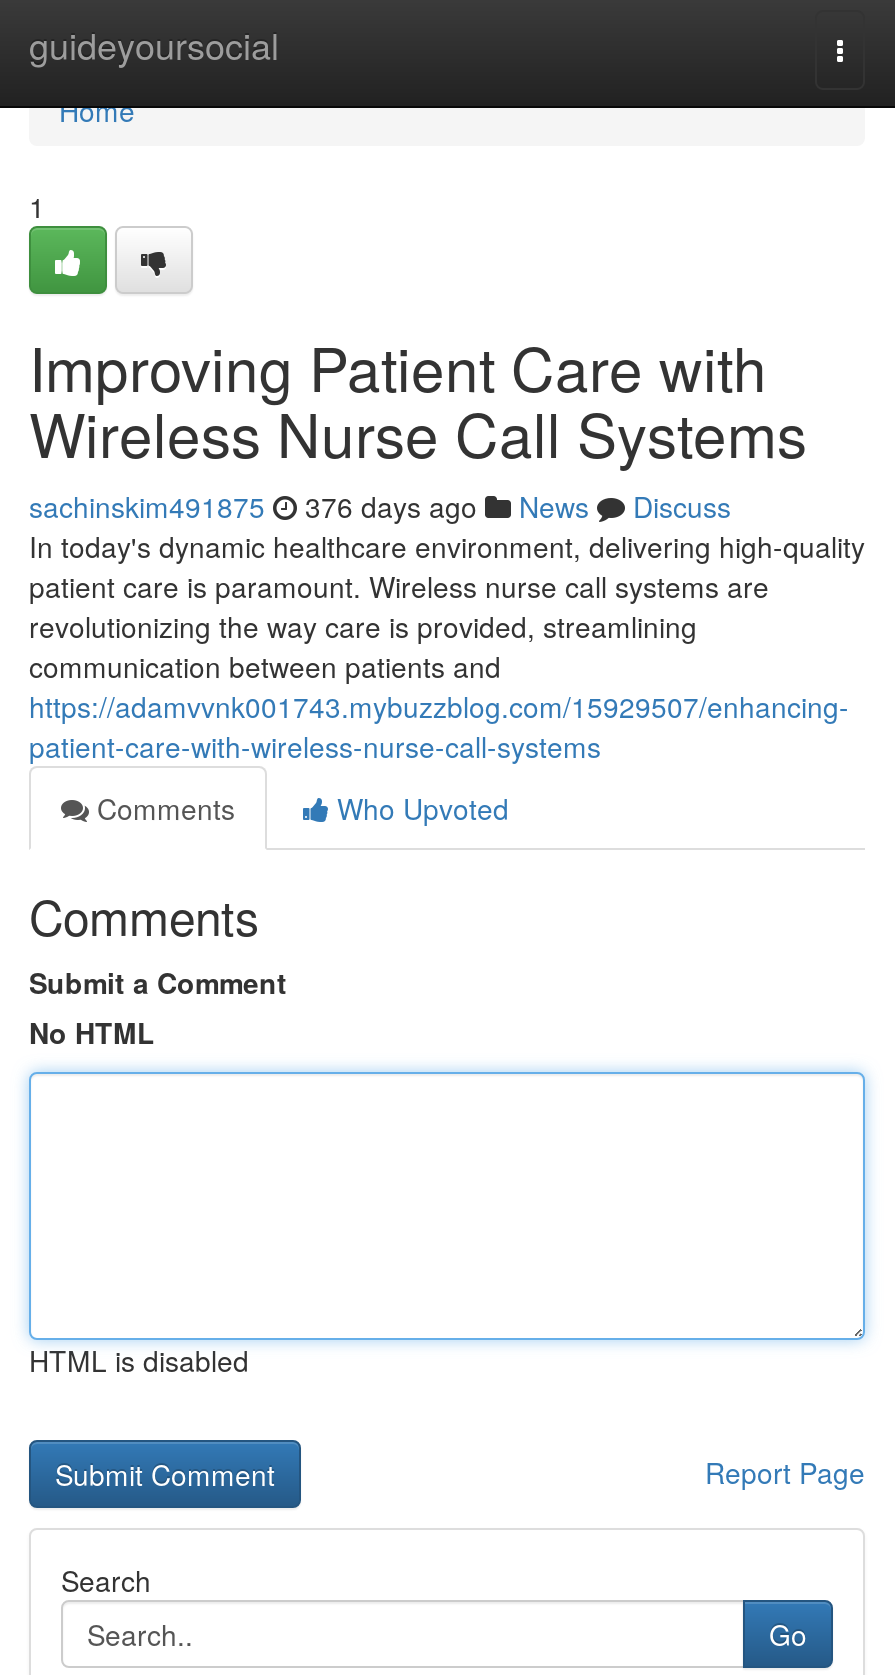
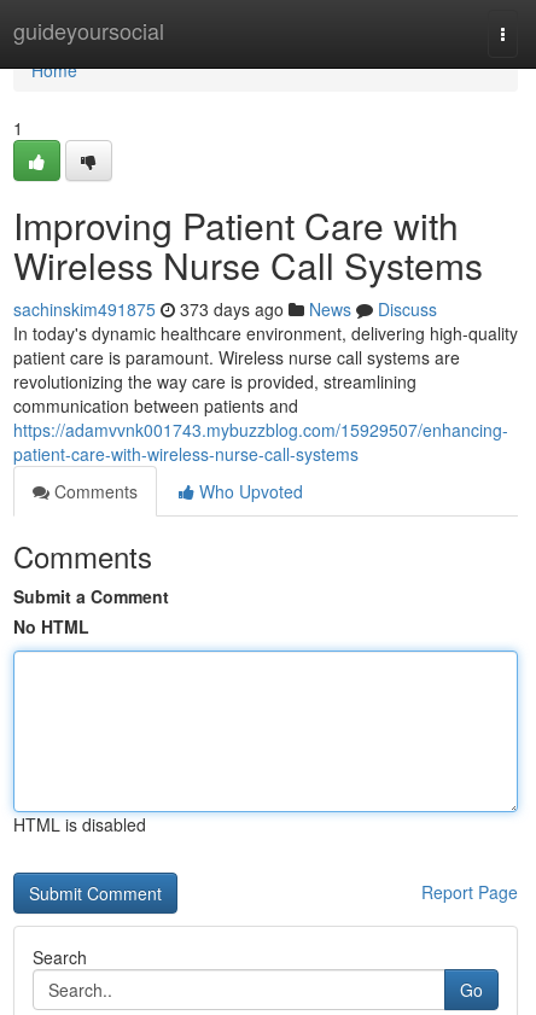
- sachinskim491875 376 days ago News Discuss
+ sachinskim491875 373 days ago News Discuss
